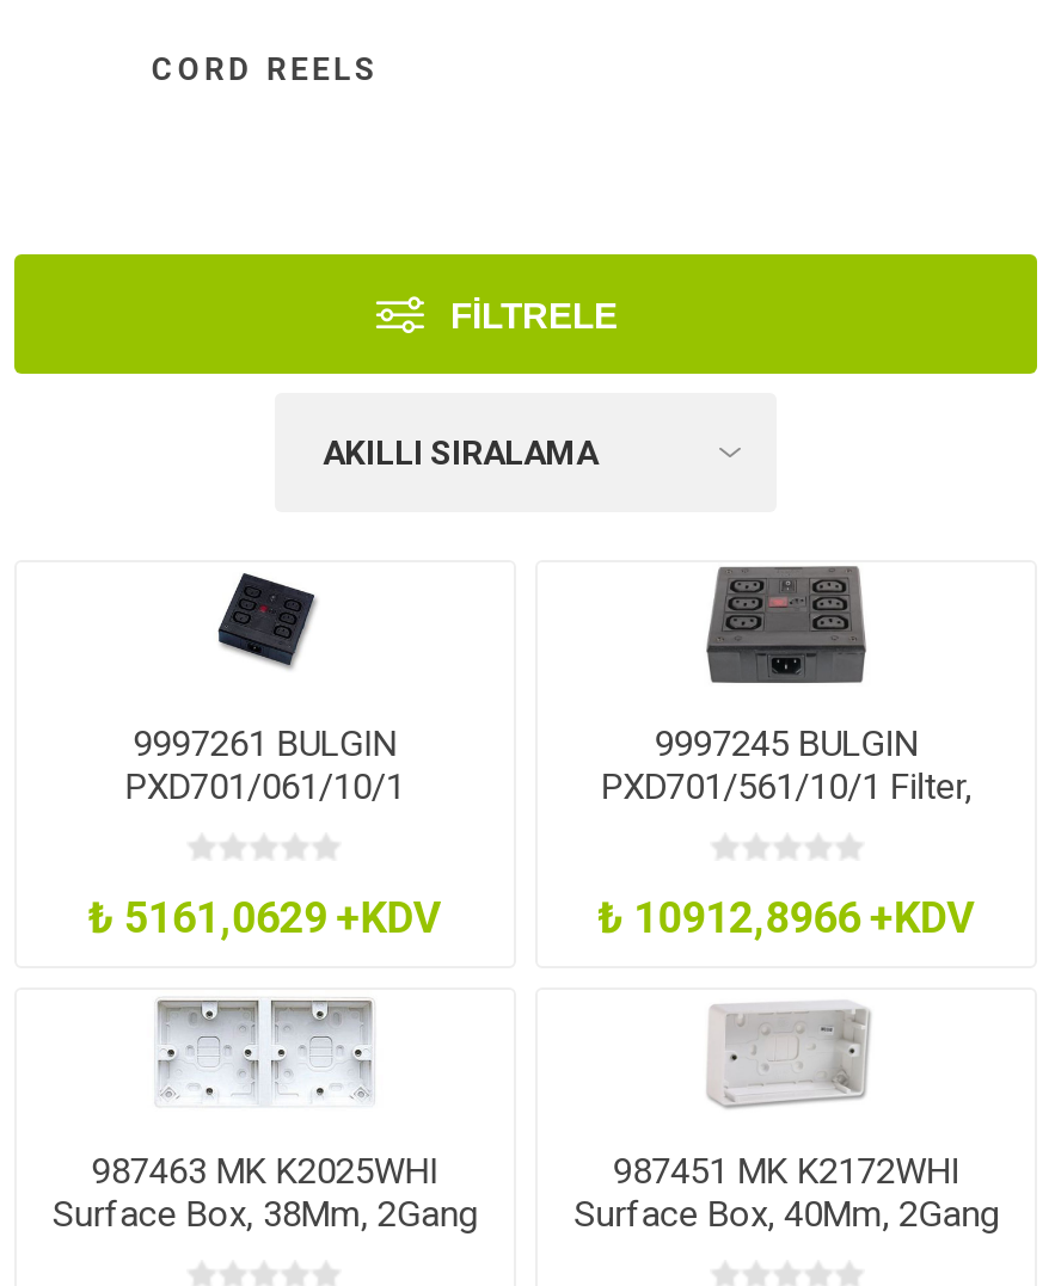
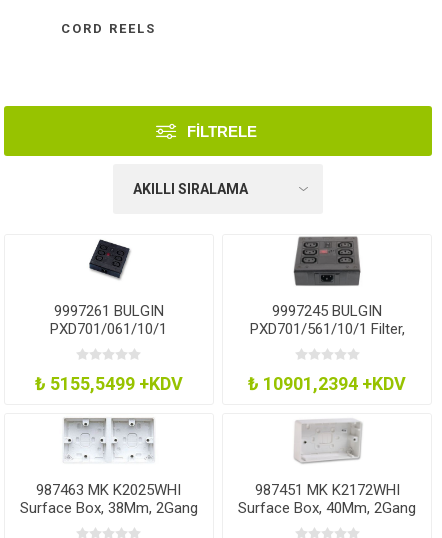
- ₺ 5161,0629 +KDV
+ ₺ 5155,5499 +KDV

- ₺ 10912,8966 +KDV
+ ₺ 10901,2394 +KDV
